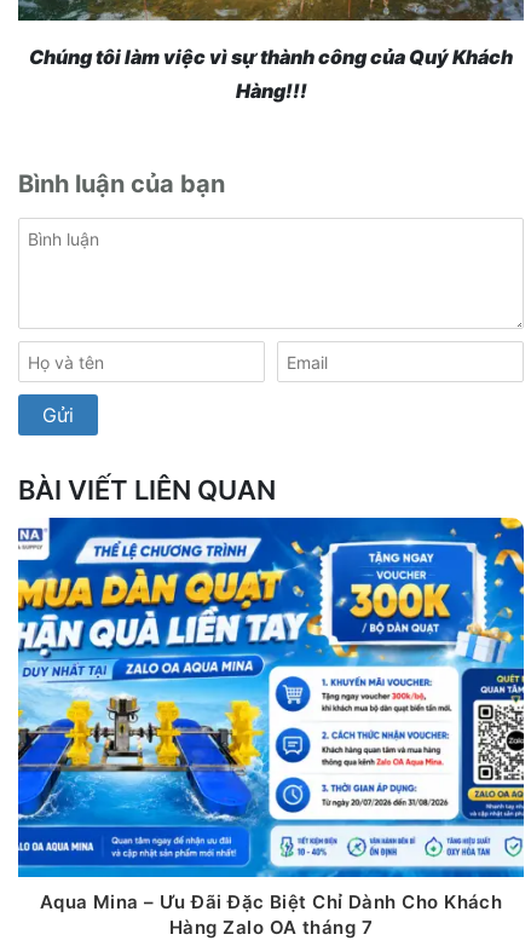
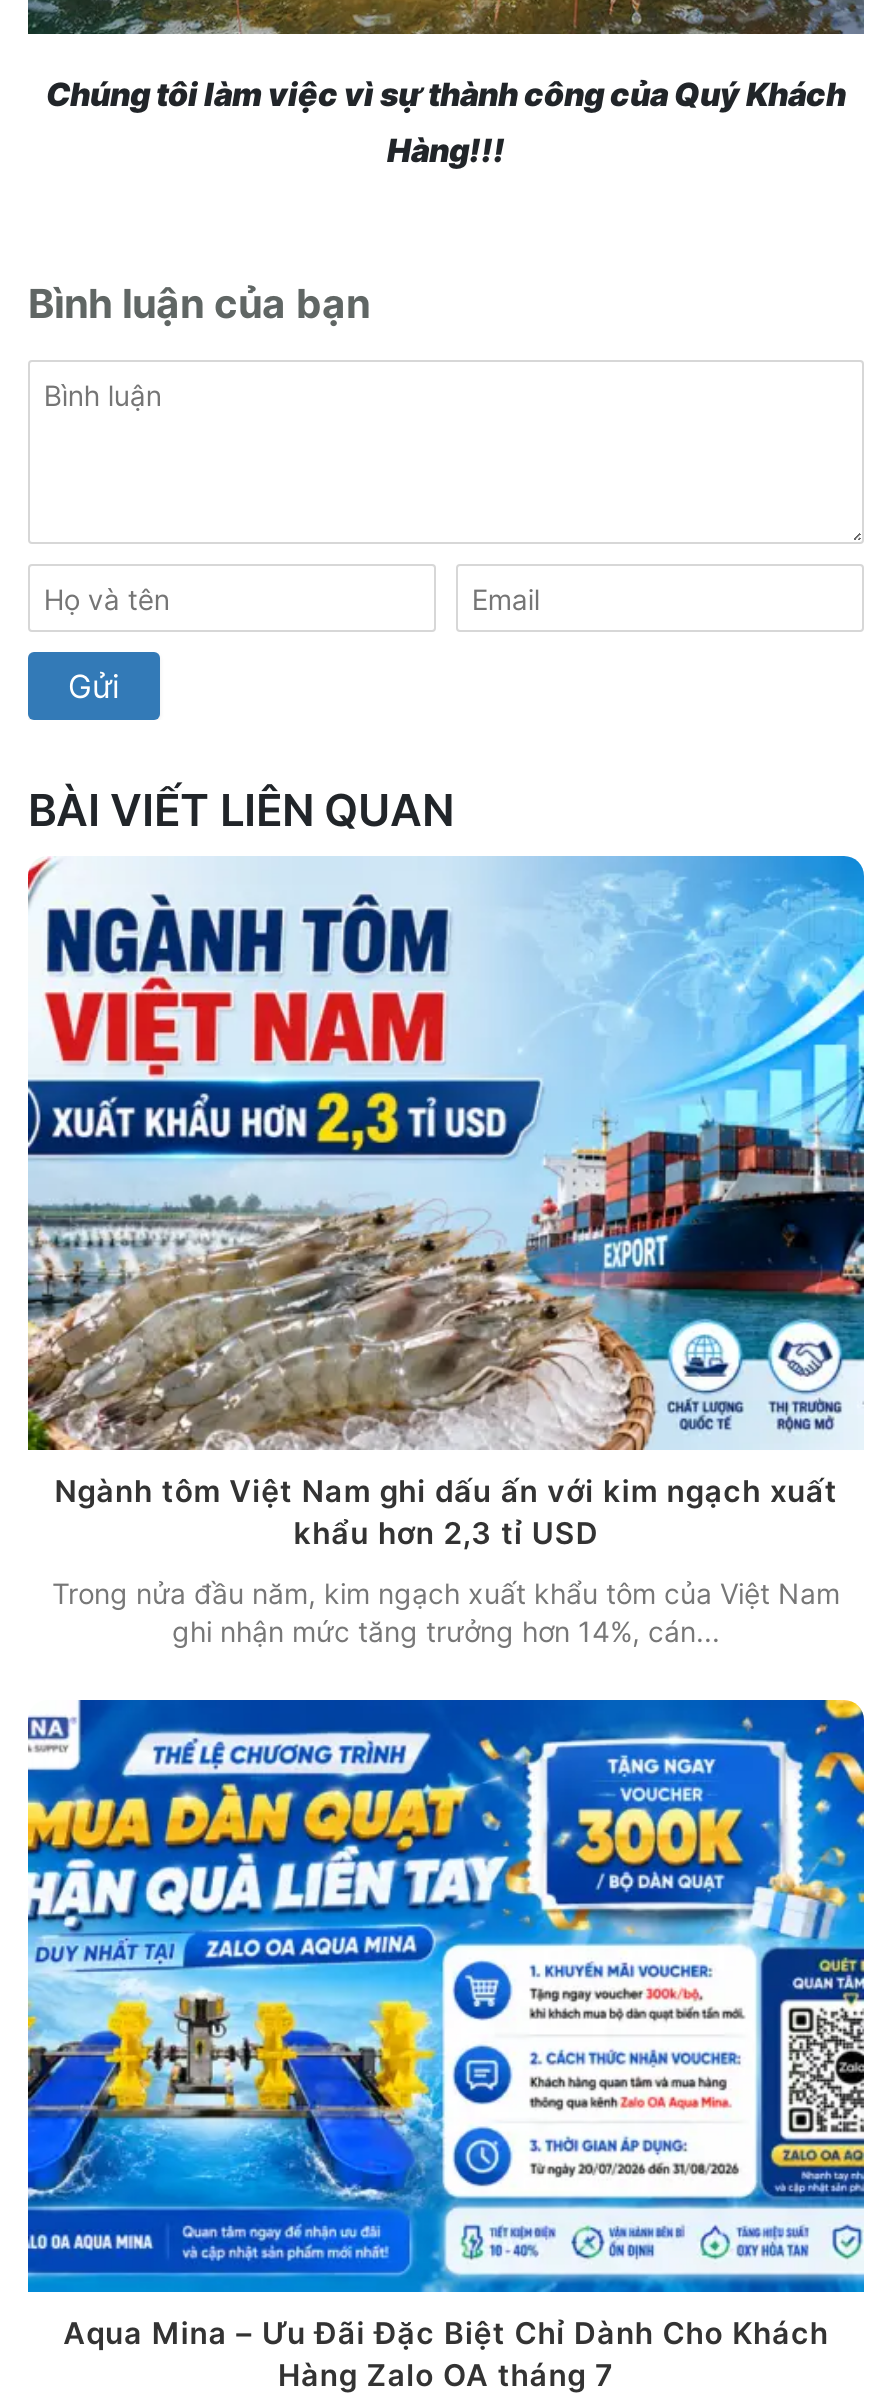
+ [image]
+ Ngành tôm Việt Nam ghi dấu ấn với kim ngạch xuất
+ khẩu hơn 2,3 tỉ USD
+ Trong nửa đầu năm, kim ngạch xuất khẩu tôm của Việt Nam
+ ghi nhận mức tăng trưởng hơn 14%, cán...
